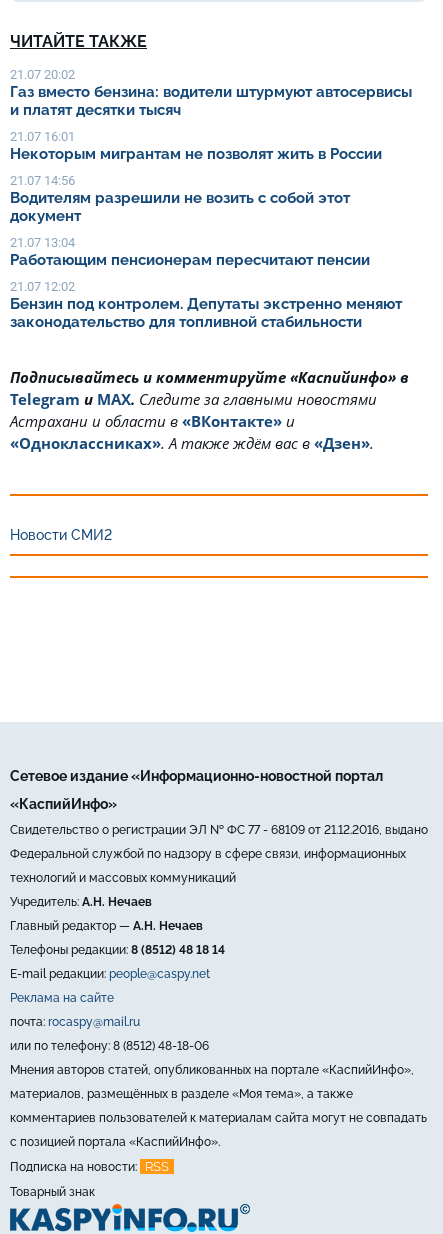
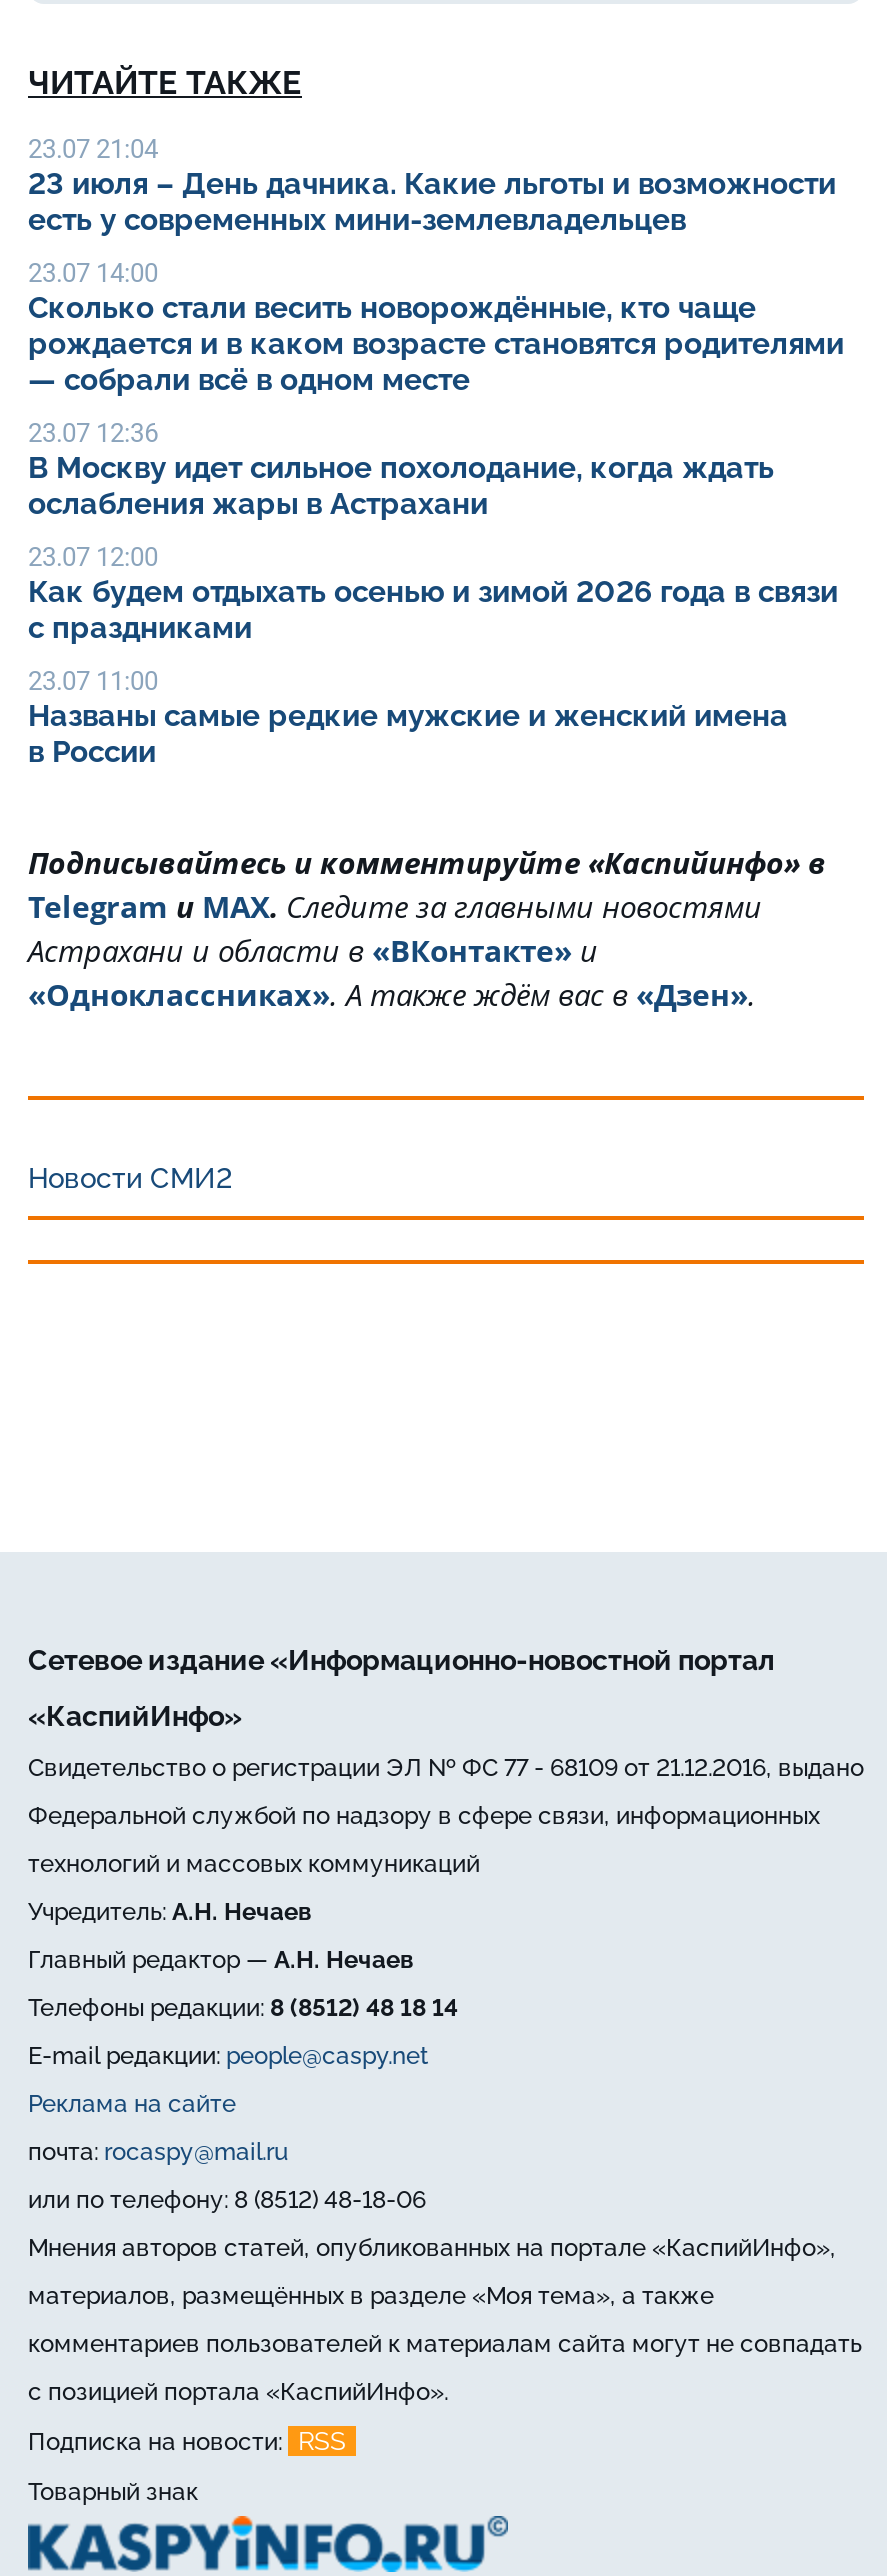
- 21.07 20:02
- Газ вместо бензина: водители штурмуют автосервисы
- и платят десятки тысяч
+ 23.07 21:04
+ 23 июля – День дачника. Какие льготы и возможности
+ есть у современных мини-землевладельцев

- 21.07 16:01
- Некоторым мигрантам не позволят жить в России
+ 23.07 14:00
+ Сколько стали весить новорождённые, кто чаще
+ рождается и в каком возрасте становятся родителями
+ — собрали всё в одном месте

- 21.07 14:56
- Водителям разрешили не возить с собой этот
- документ
+ 23.07 12:36
+ В Москву идет сильное похолодание, когда ждать
+ ослабления жары в Астрахани

- 21.07 13:04
- Работающим пенсионерам пересчитают пенсии
+ 23.07 12:00
+ Как будем отдыхать осенью и зимой 2026 года в связи
+ с праздниками

- 21.07 12:02
- Бензин под контролем. Депутаты экстренно меняют
- законодательство для топливной стабильности
+ 23.07 11:00
+ Названы самые редкие мужские и женский имена
+ в России
